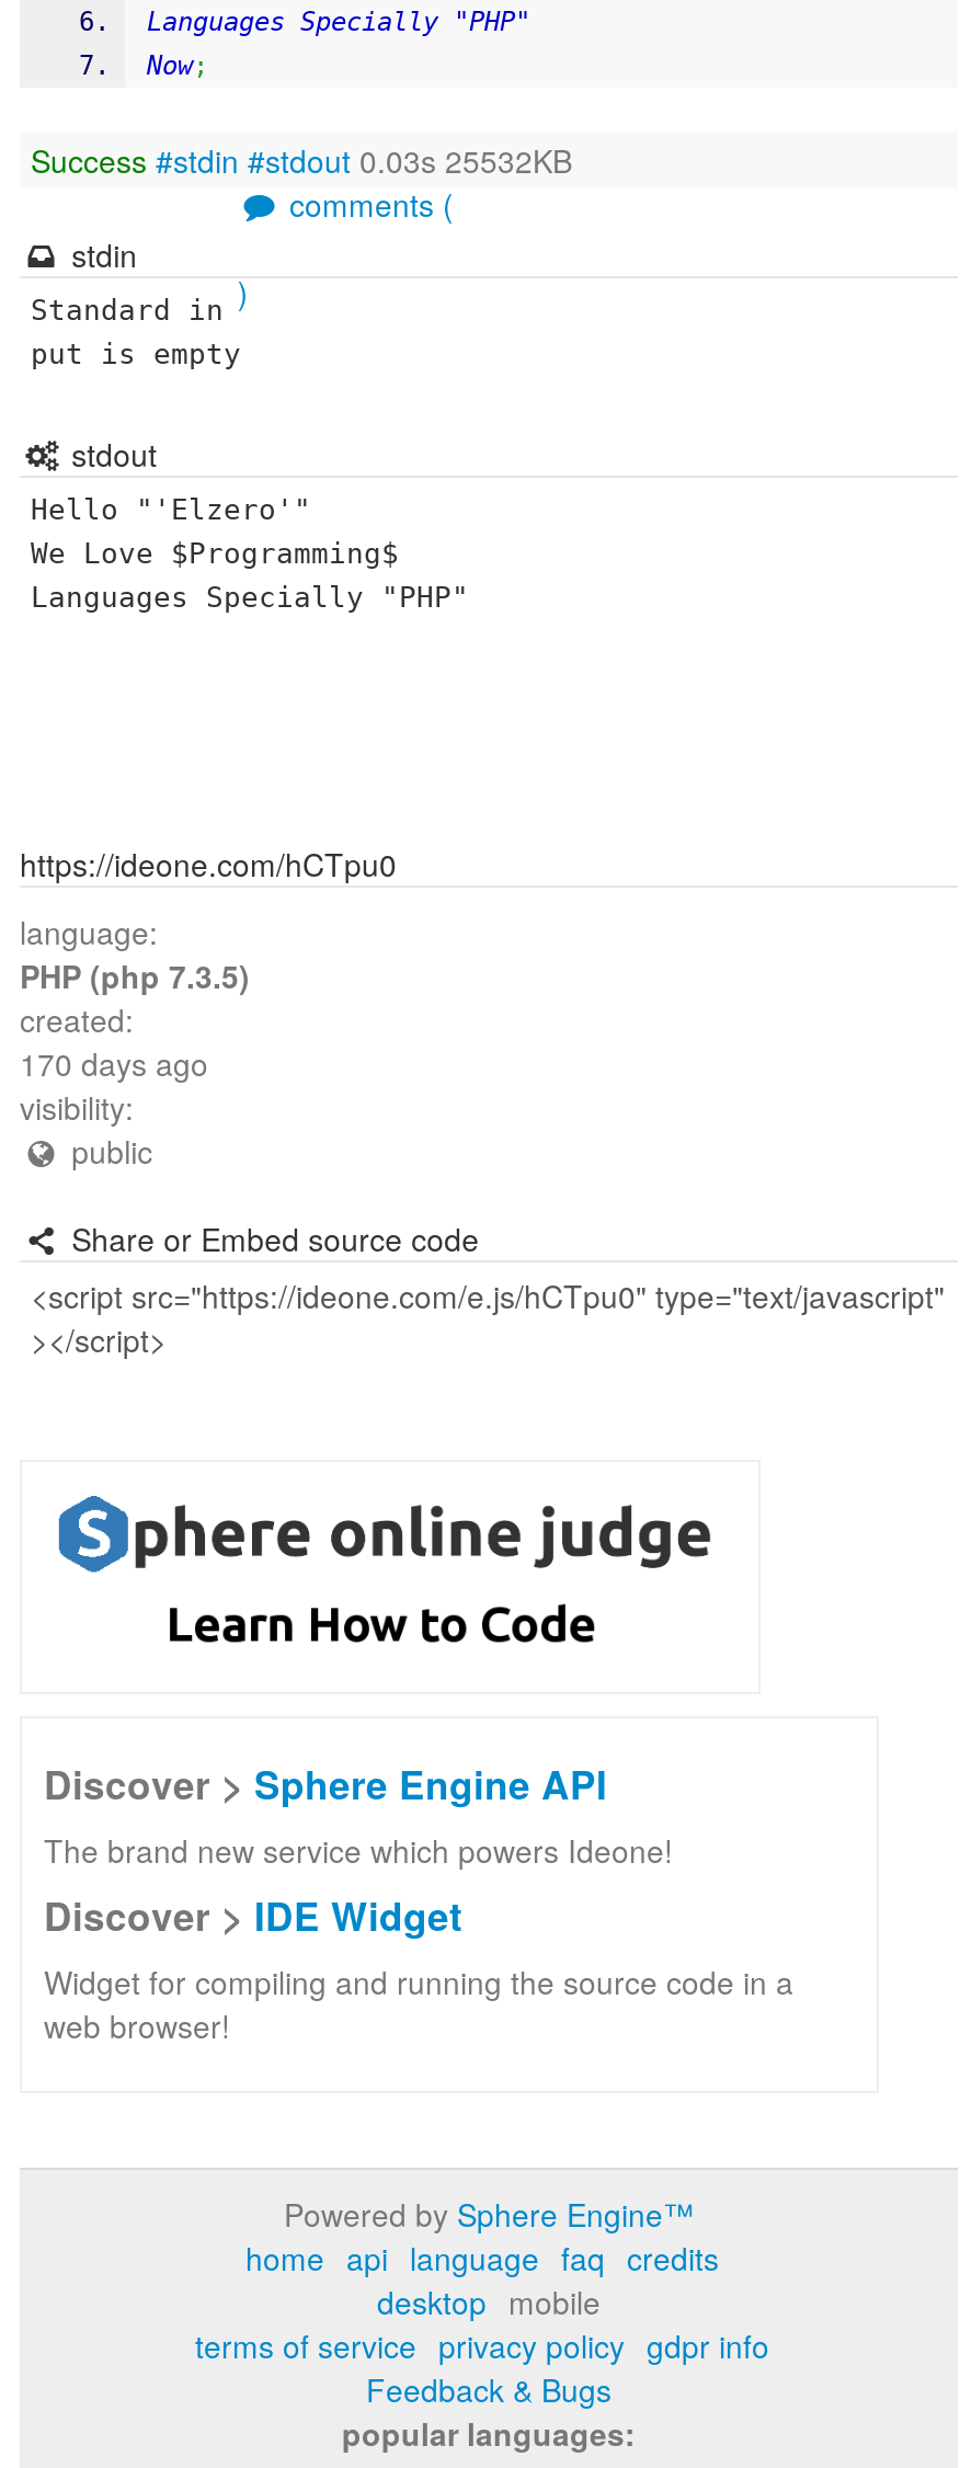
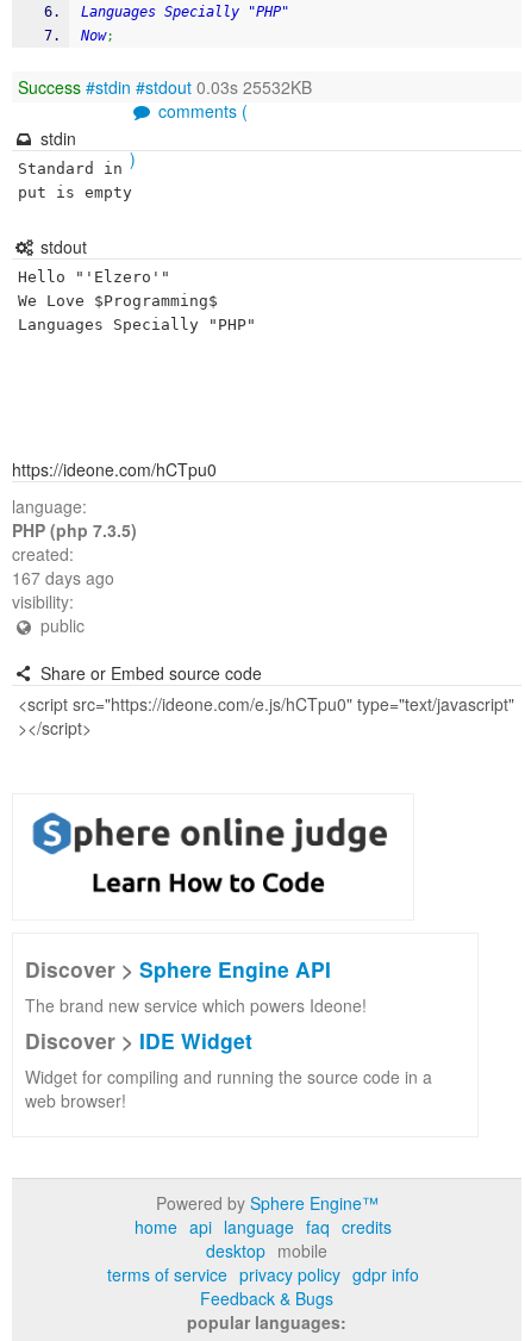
- 170 days ago
+ 167 days ago
